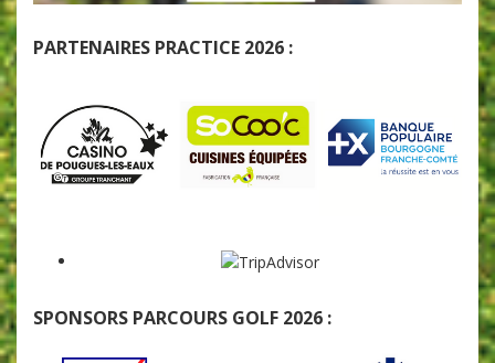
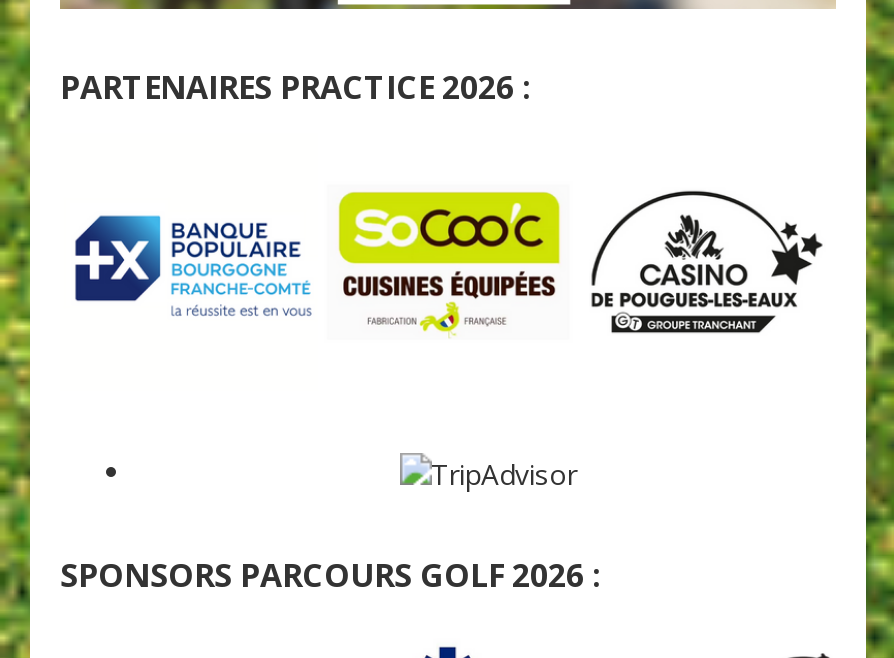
- [image]
+ [image]

- [image]
+ [image]
